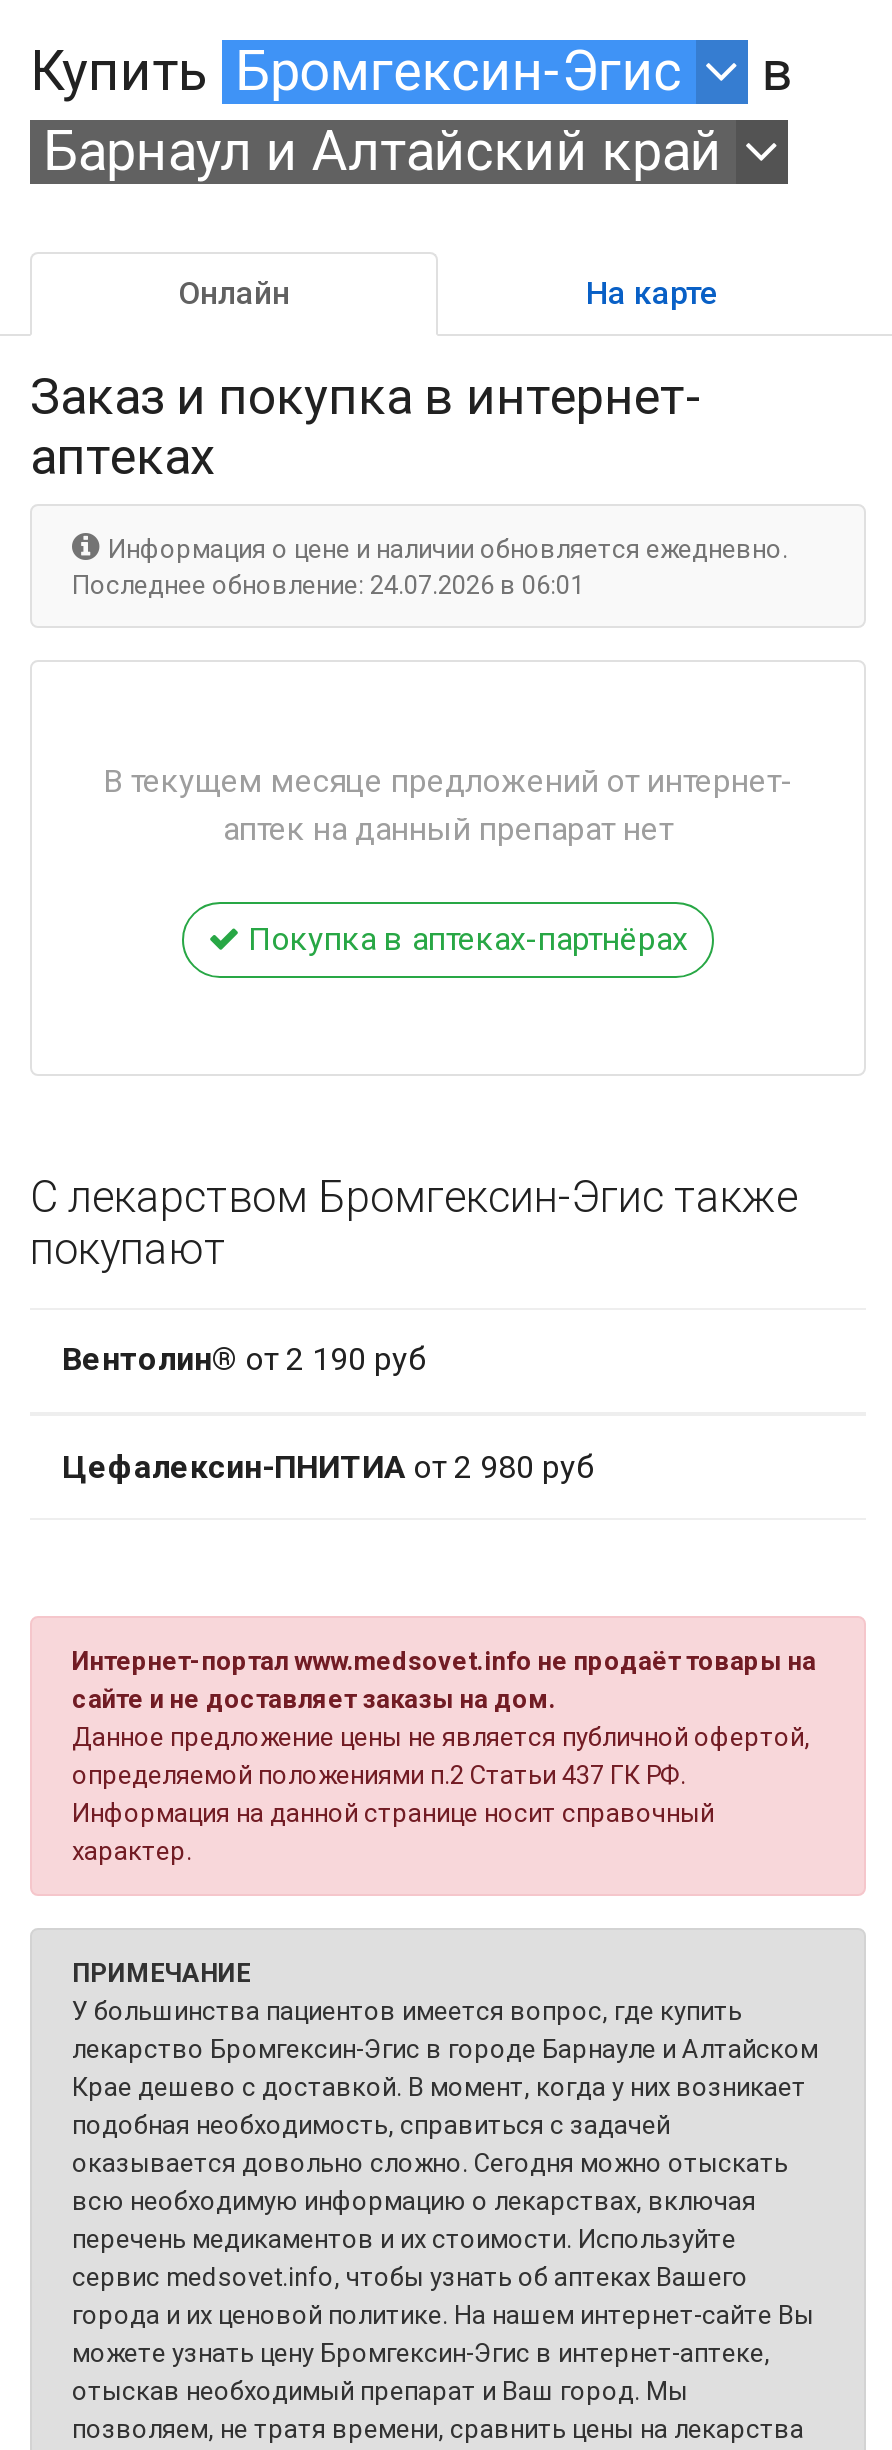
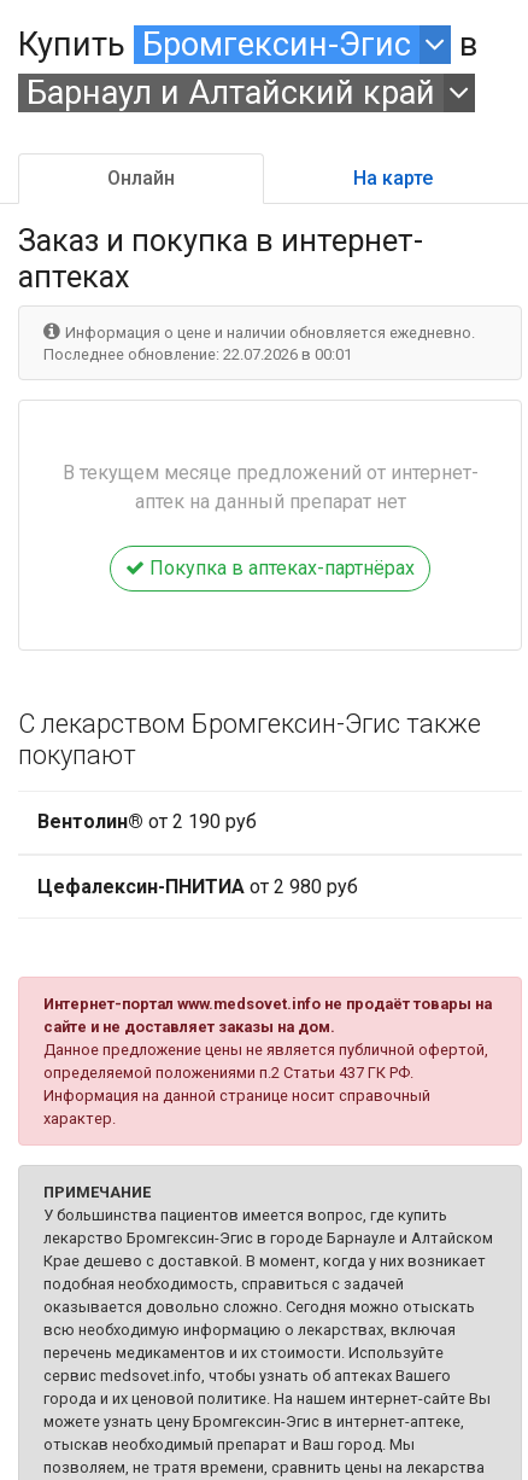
- Последнее обновление: 24.07.2026 в 06:01
+ Последнее обновление: 22.07.2026 в 00:01
